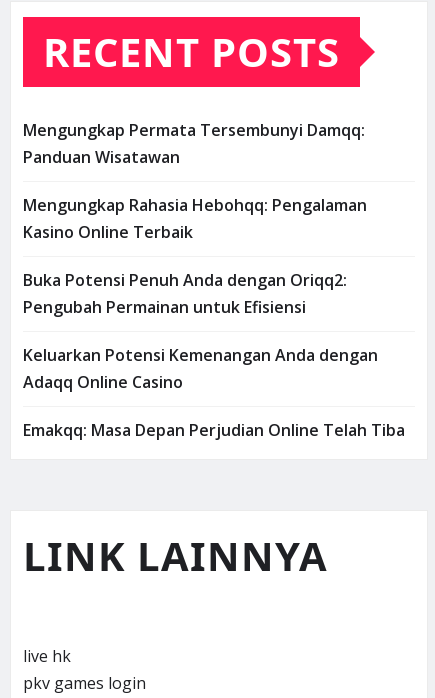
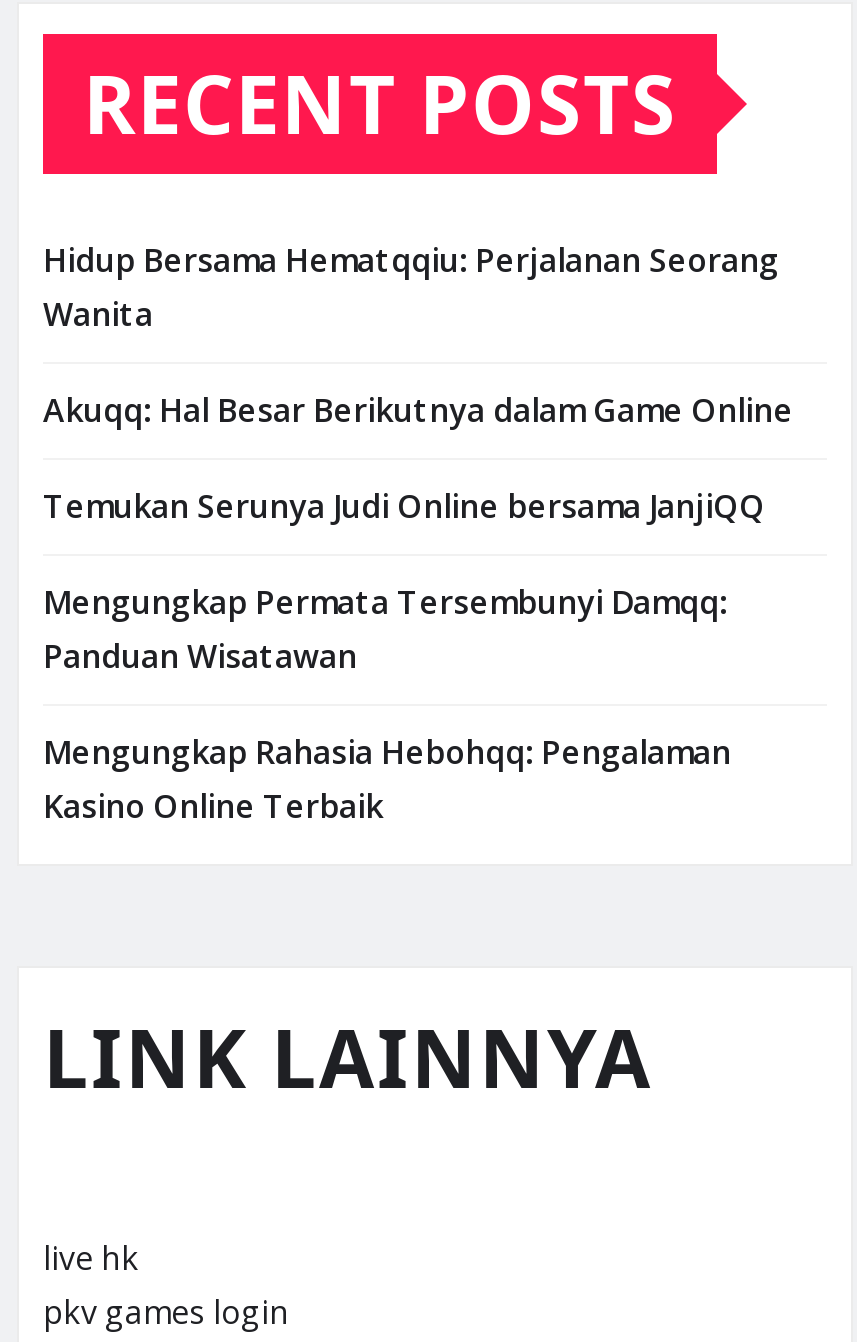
+ Hidup Bersama Hematqqiu: Perjalanan Seorang
+ Wanita
+ Akuqq: Hal Besar Berikutnya dalam Game Online
+ Temukan Serunya Judi Online bersama JanjiQQ

moved down: Mengungkap Permata Tersembunyi Damqq: | Panduan Wisatawan | Mengungkap Rahasia Hebohqq: Pengalaman | Kasino Online Terbaik

- Buka Potensi Penuh Anda dengan Oriqq2:
- Pengubah Permainan untuk Efisiensi
- Keluarkan Potensi Kemenangan Anda dengan
- Adaqq Online Casino
- Emakqq: Masa Depan Perjudian Online Telah Tiba
